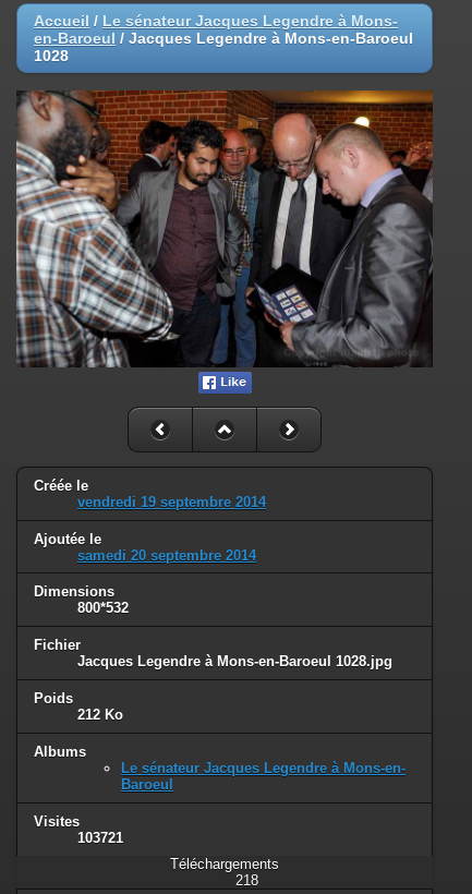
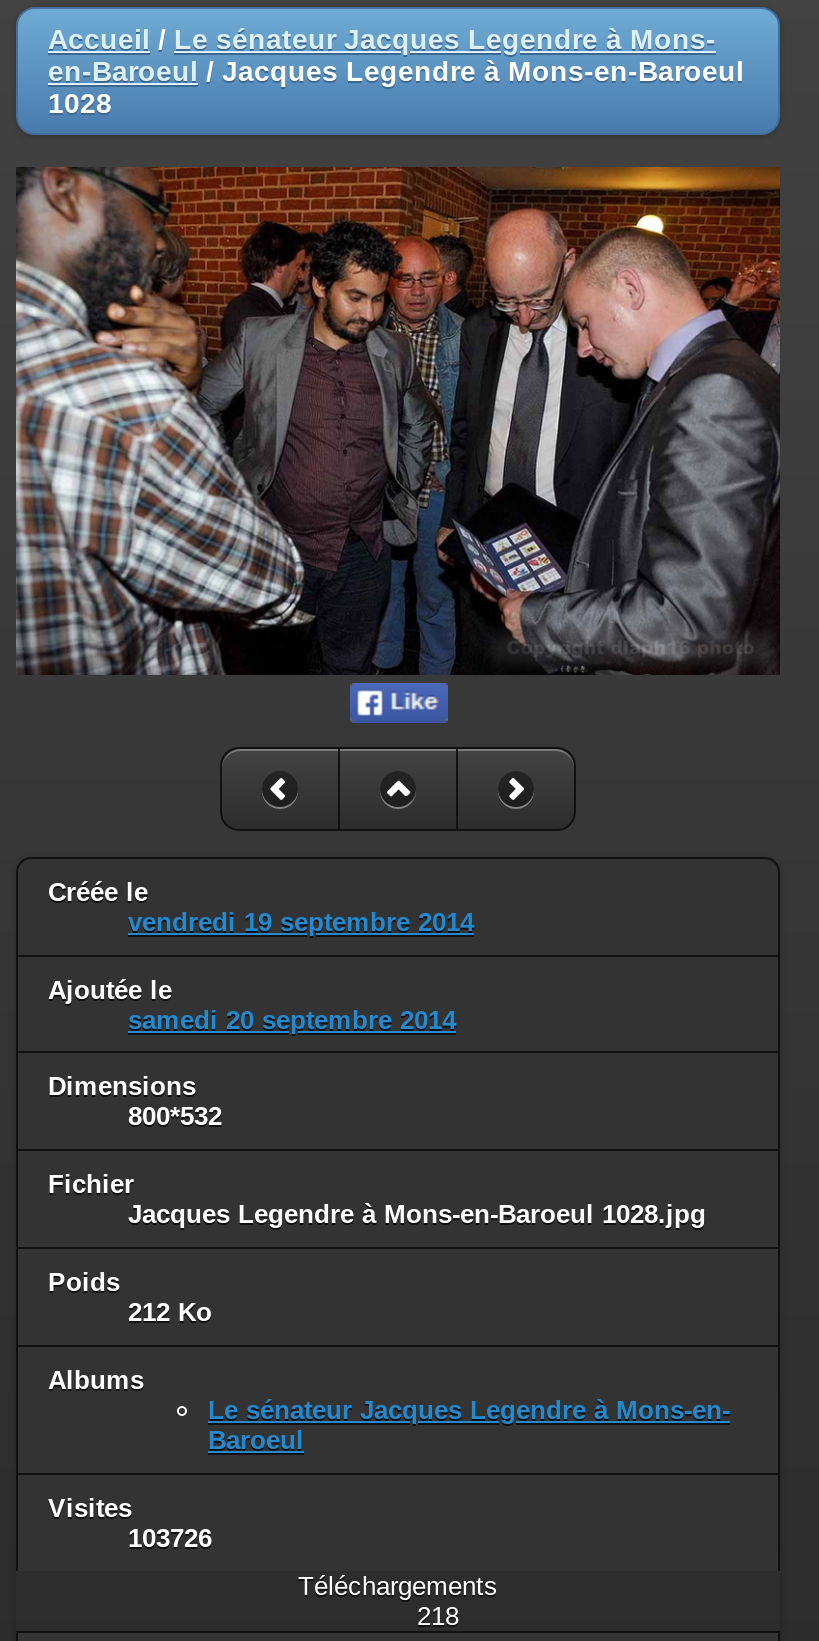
- 103721
+ 103726
